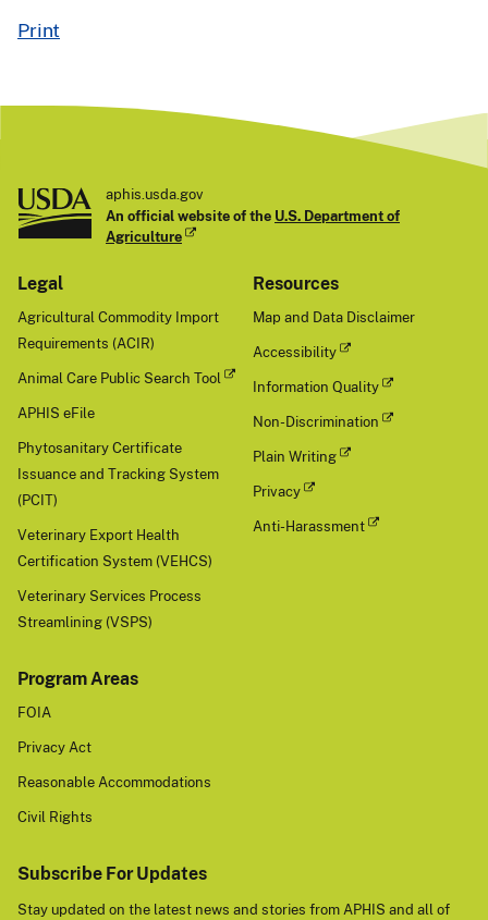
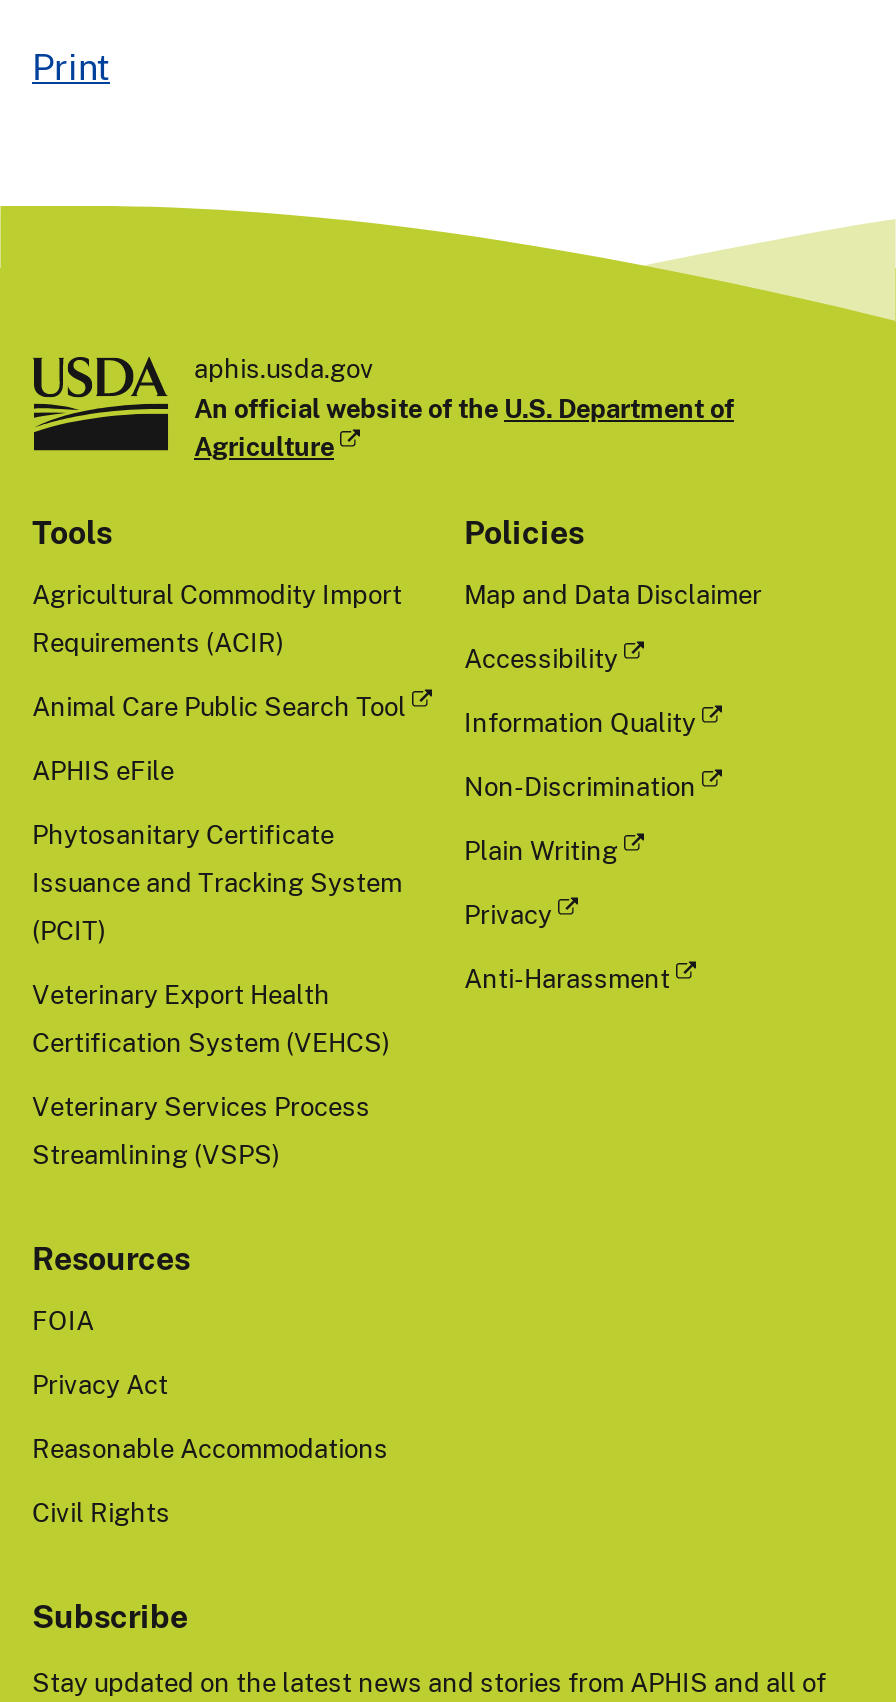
+ Policies

- Legal
+ Tools

moved down: Resources

- Program Areas

- Subscribe For Updates
+ Subscribe
